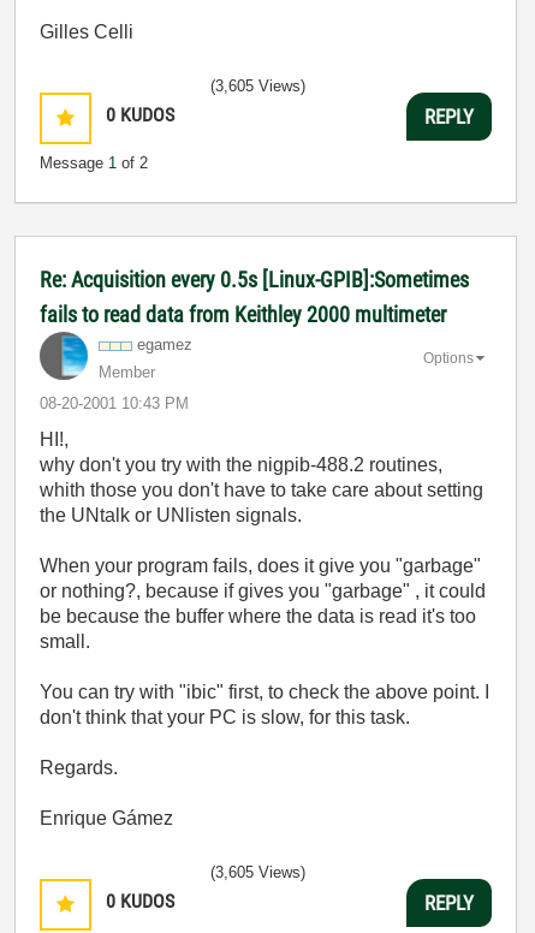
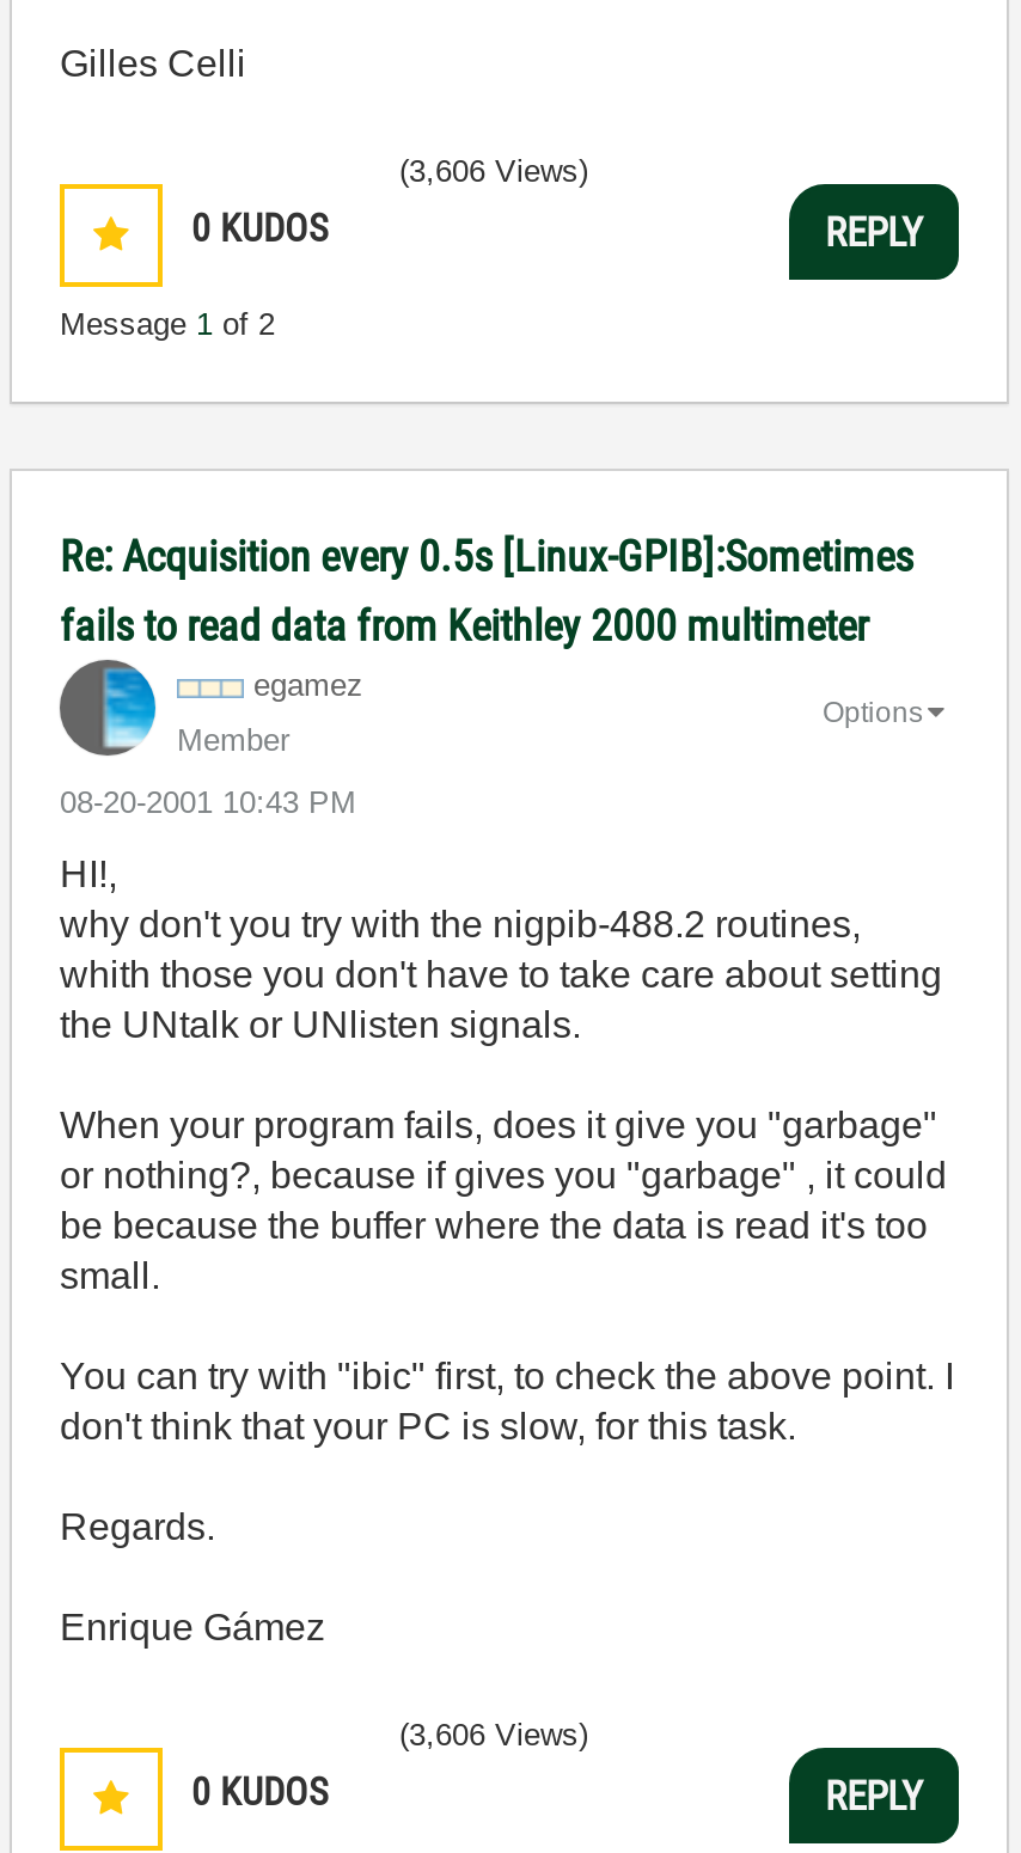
- (3,605 Views)
+ (3,606 Views)

- (3,605 Views)
+ (3,606 Views)
